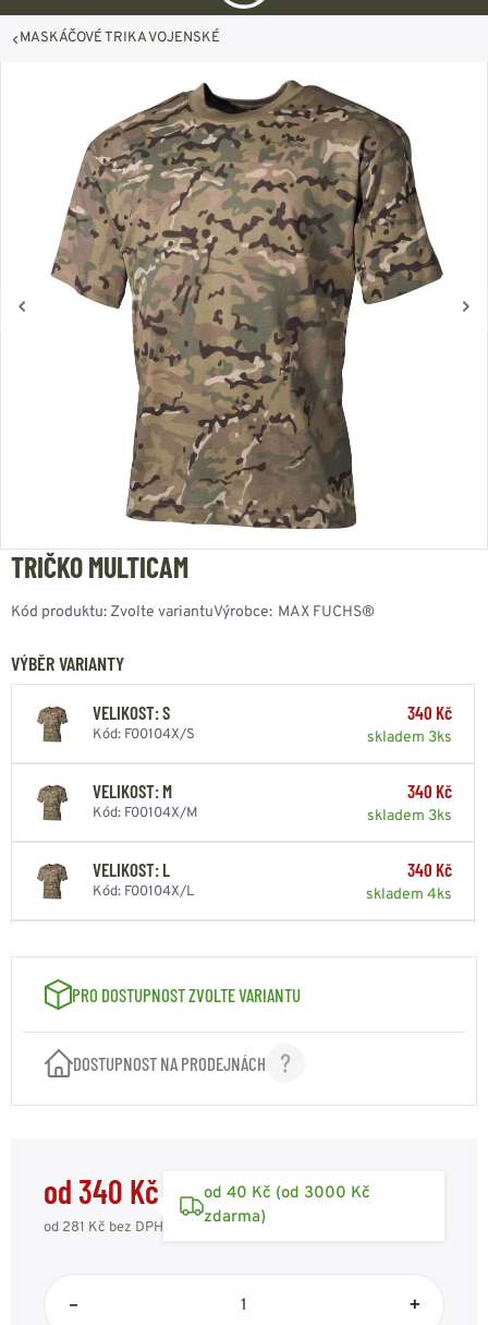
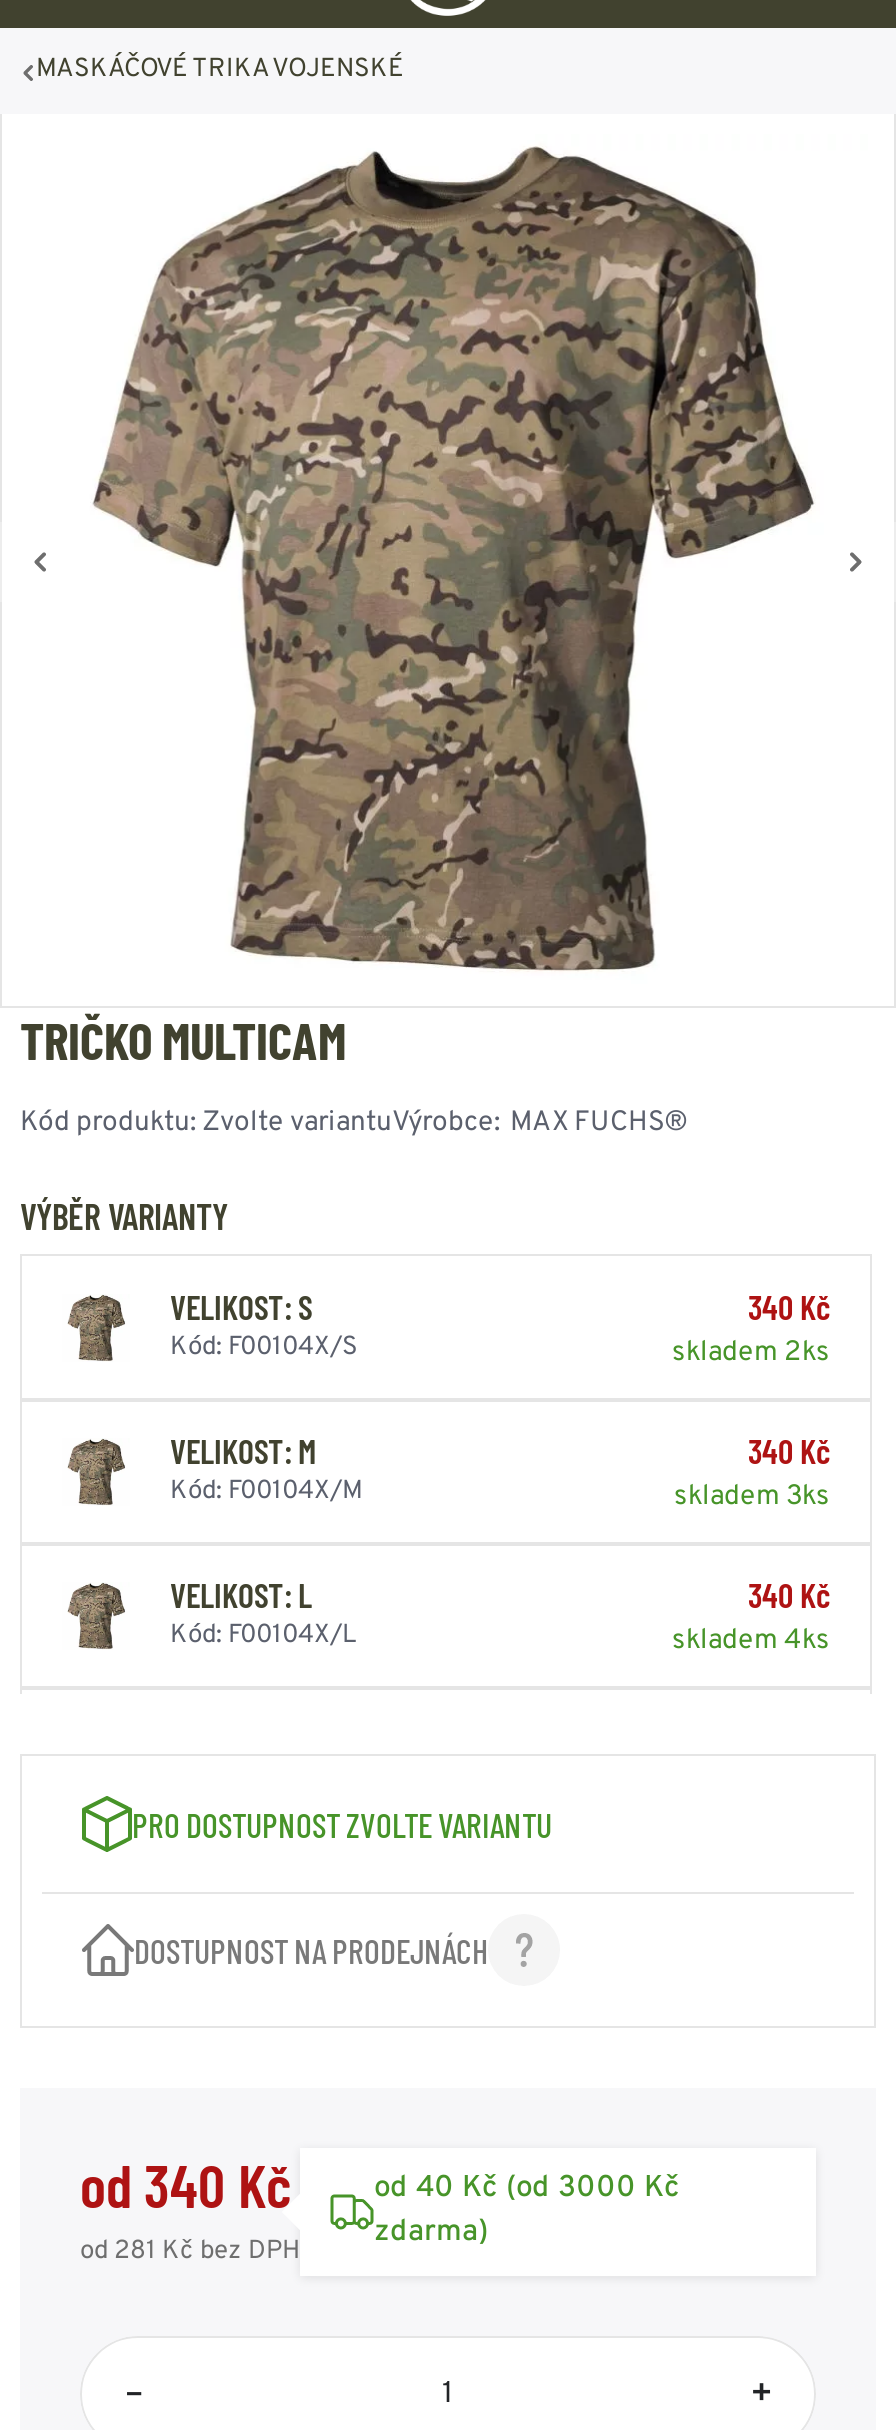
- skladem 3ks
+ skladem 2ks
